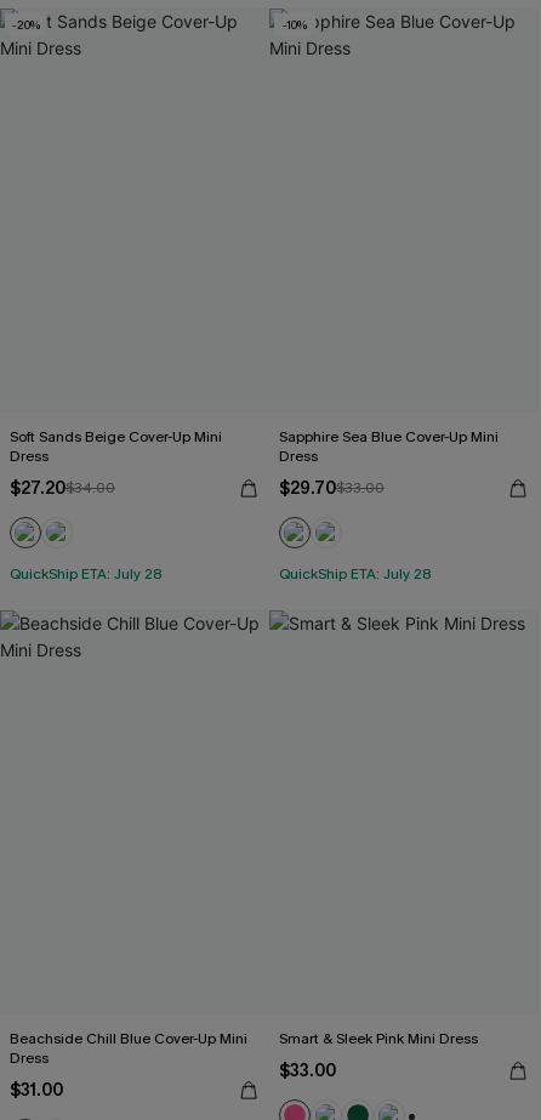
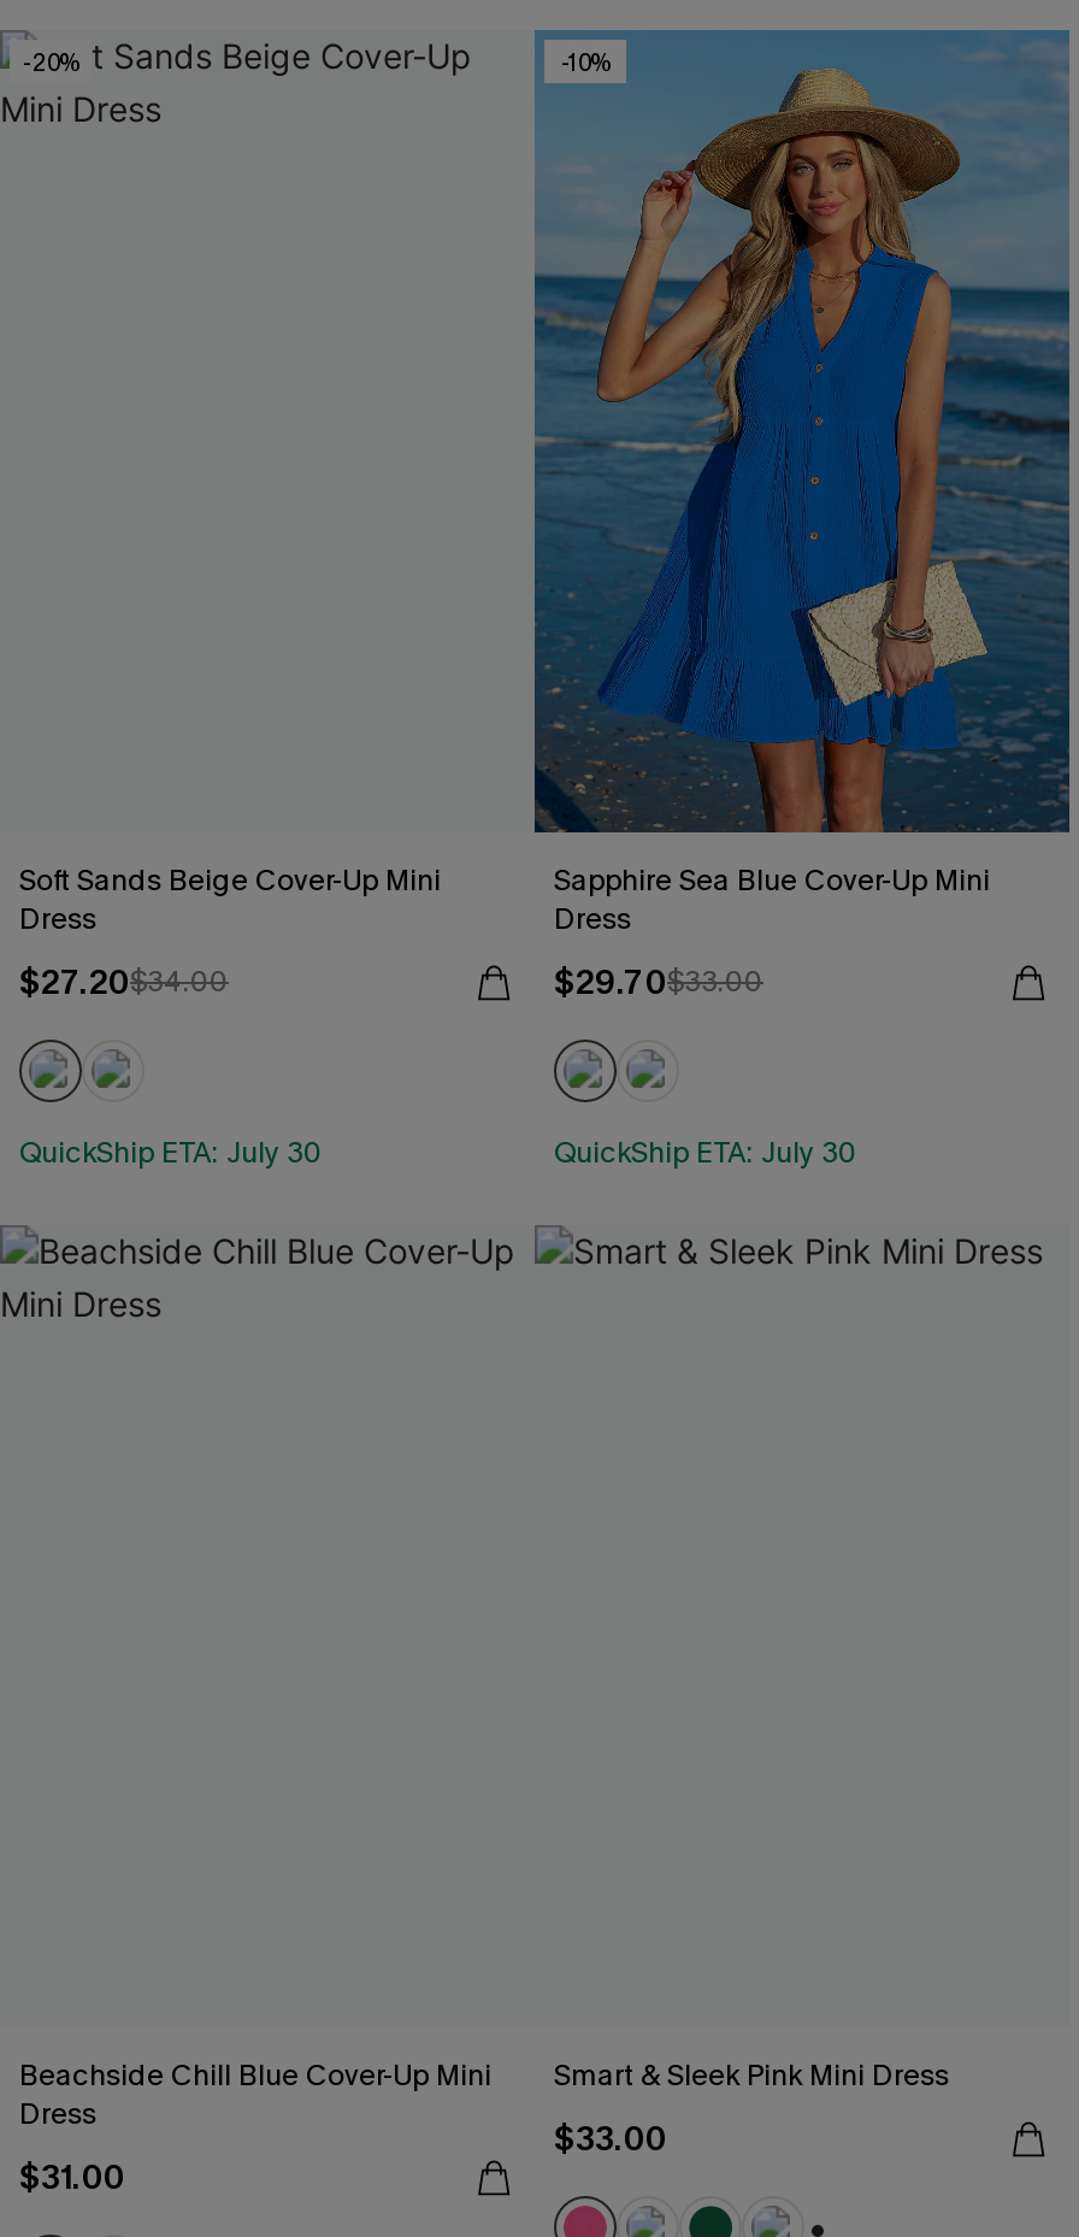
+ [image]

- QuickShip ETA: July 28
+ QuickShip ETA: July 30

- QuickShip ETA: July 28
+ QuickShip ETA: July 30
